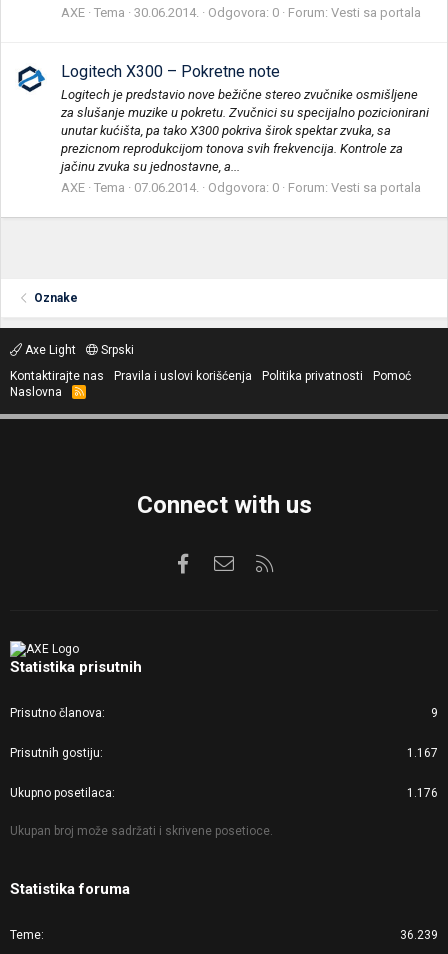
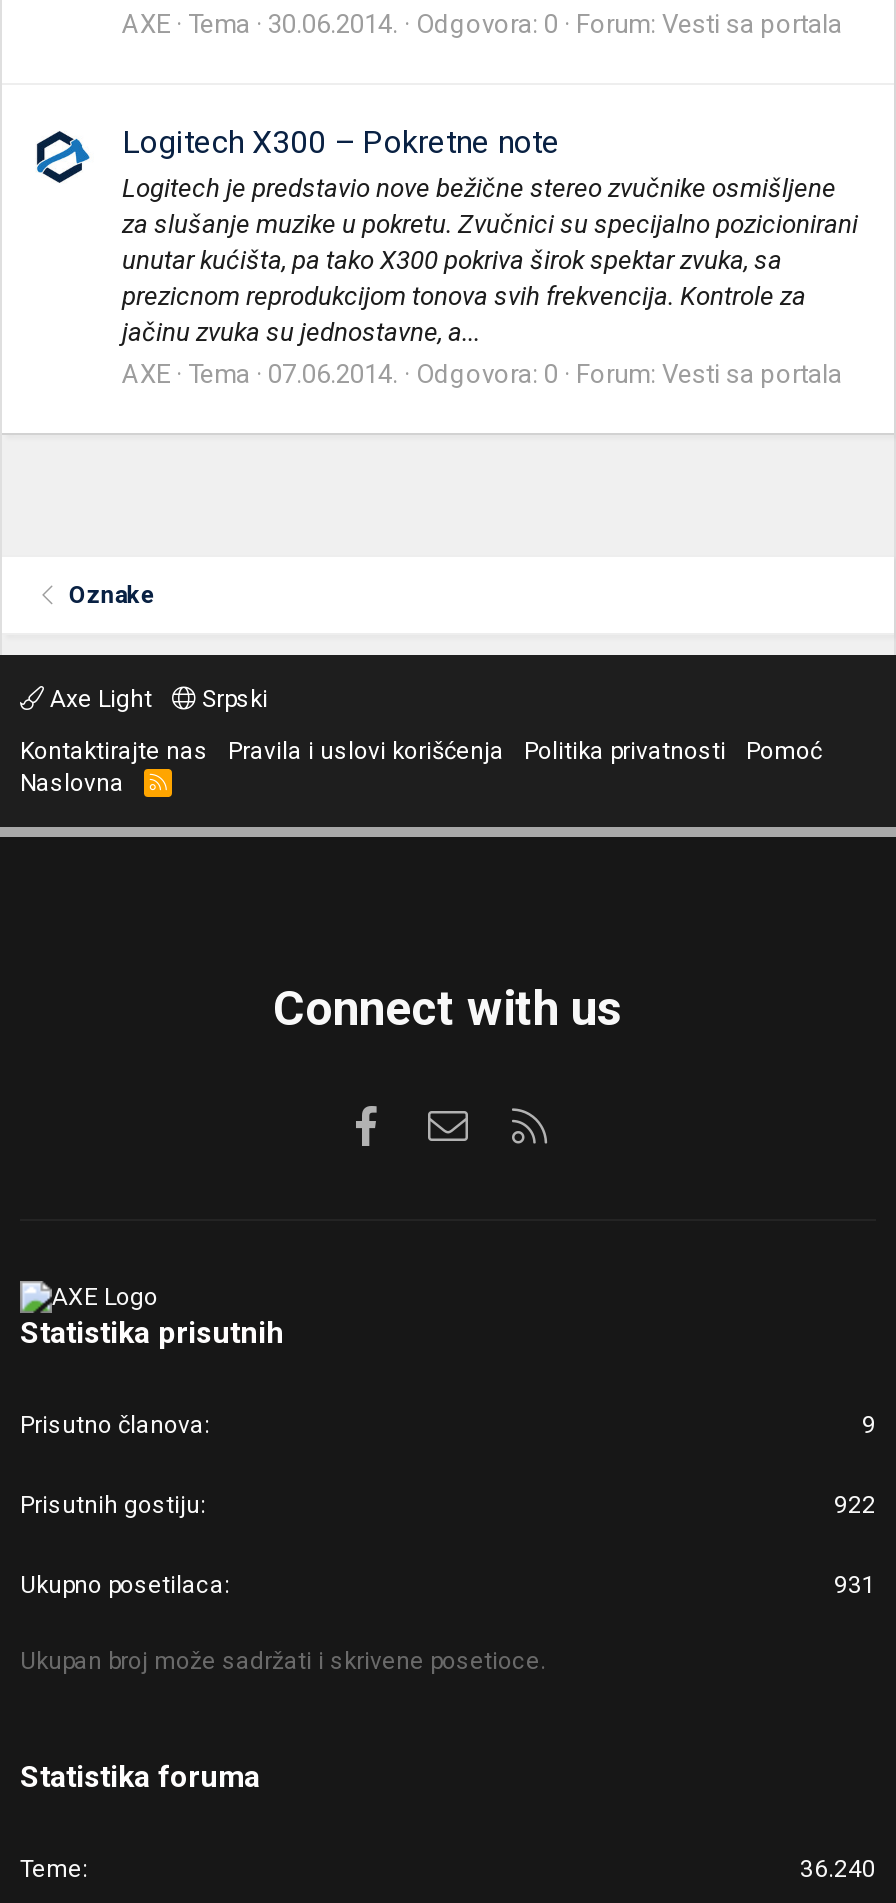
- 1.167
+ 922

- 1.176
+ 931

- 36.239
+ 36.240
